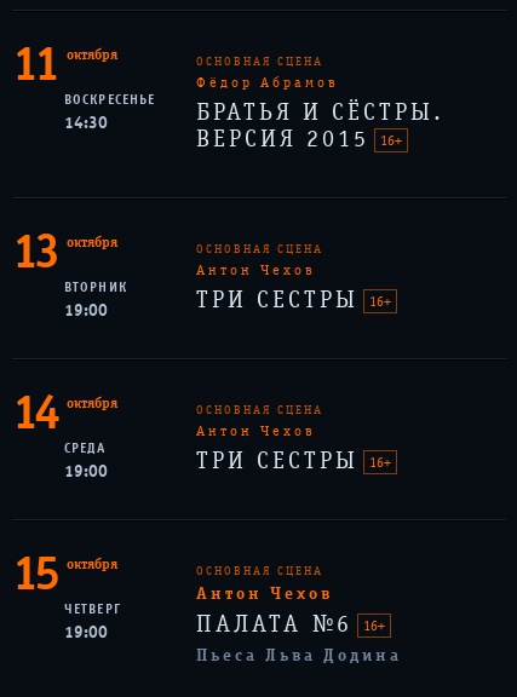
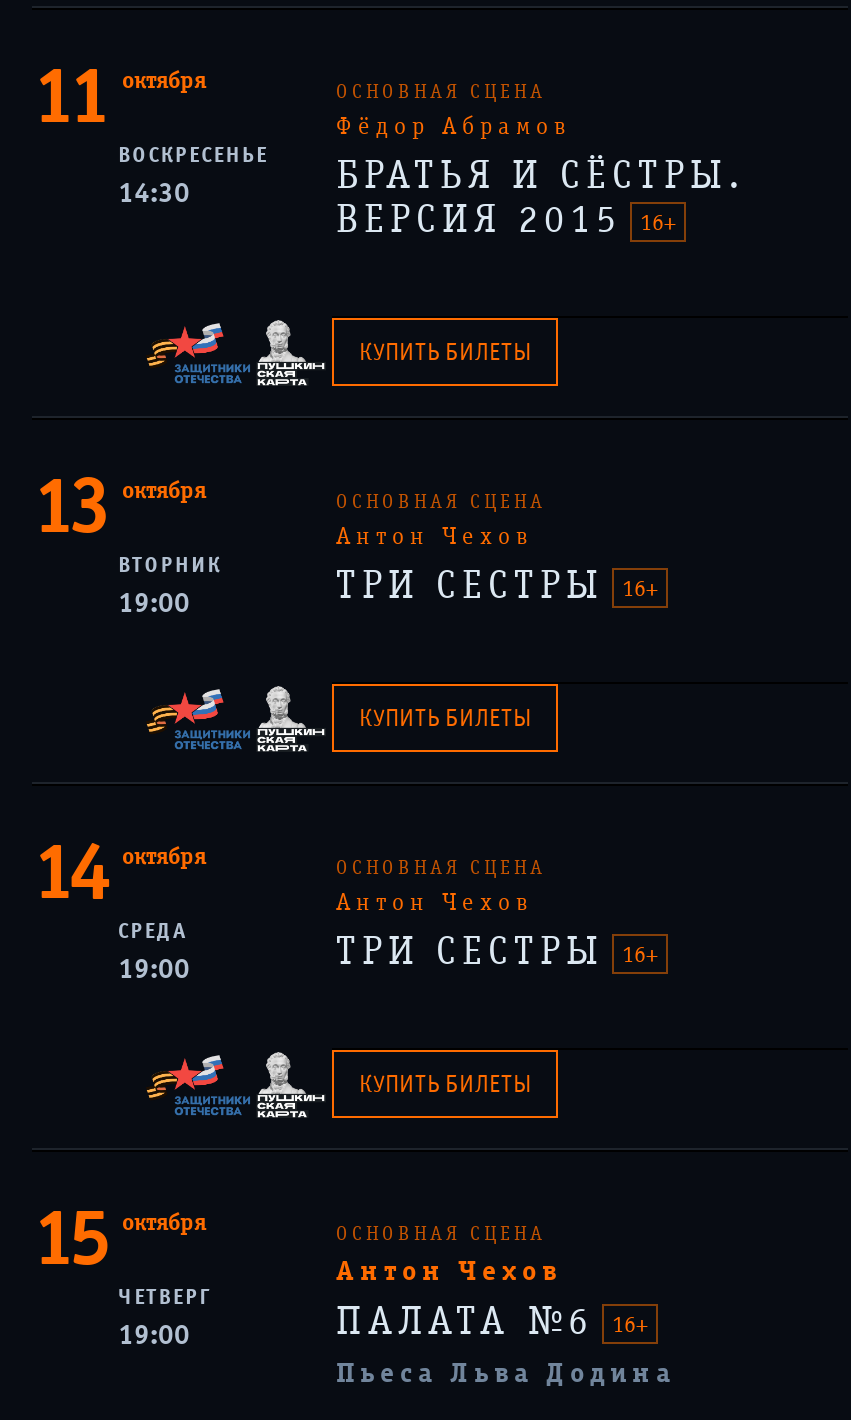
+ КУПИТЬ БИЛЕТЫ

+ КУПИТЬ БИЛЕТЫ

+ КУПИТЬ БИЛЕТЫ
